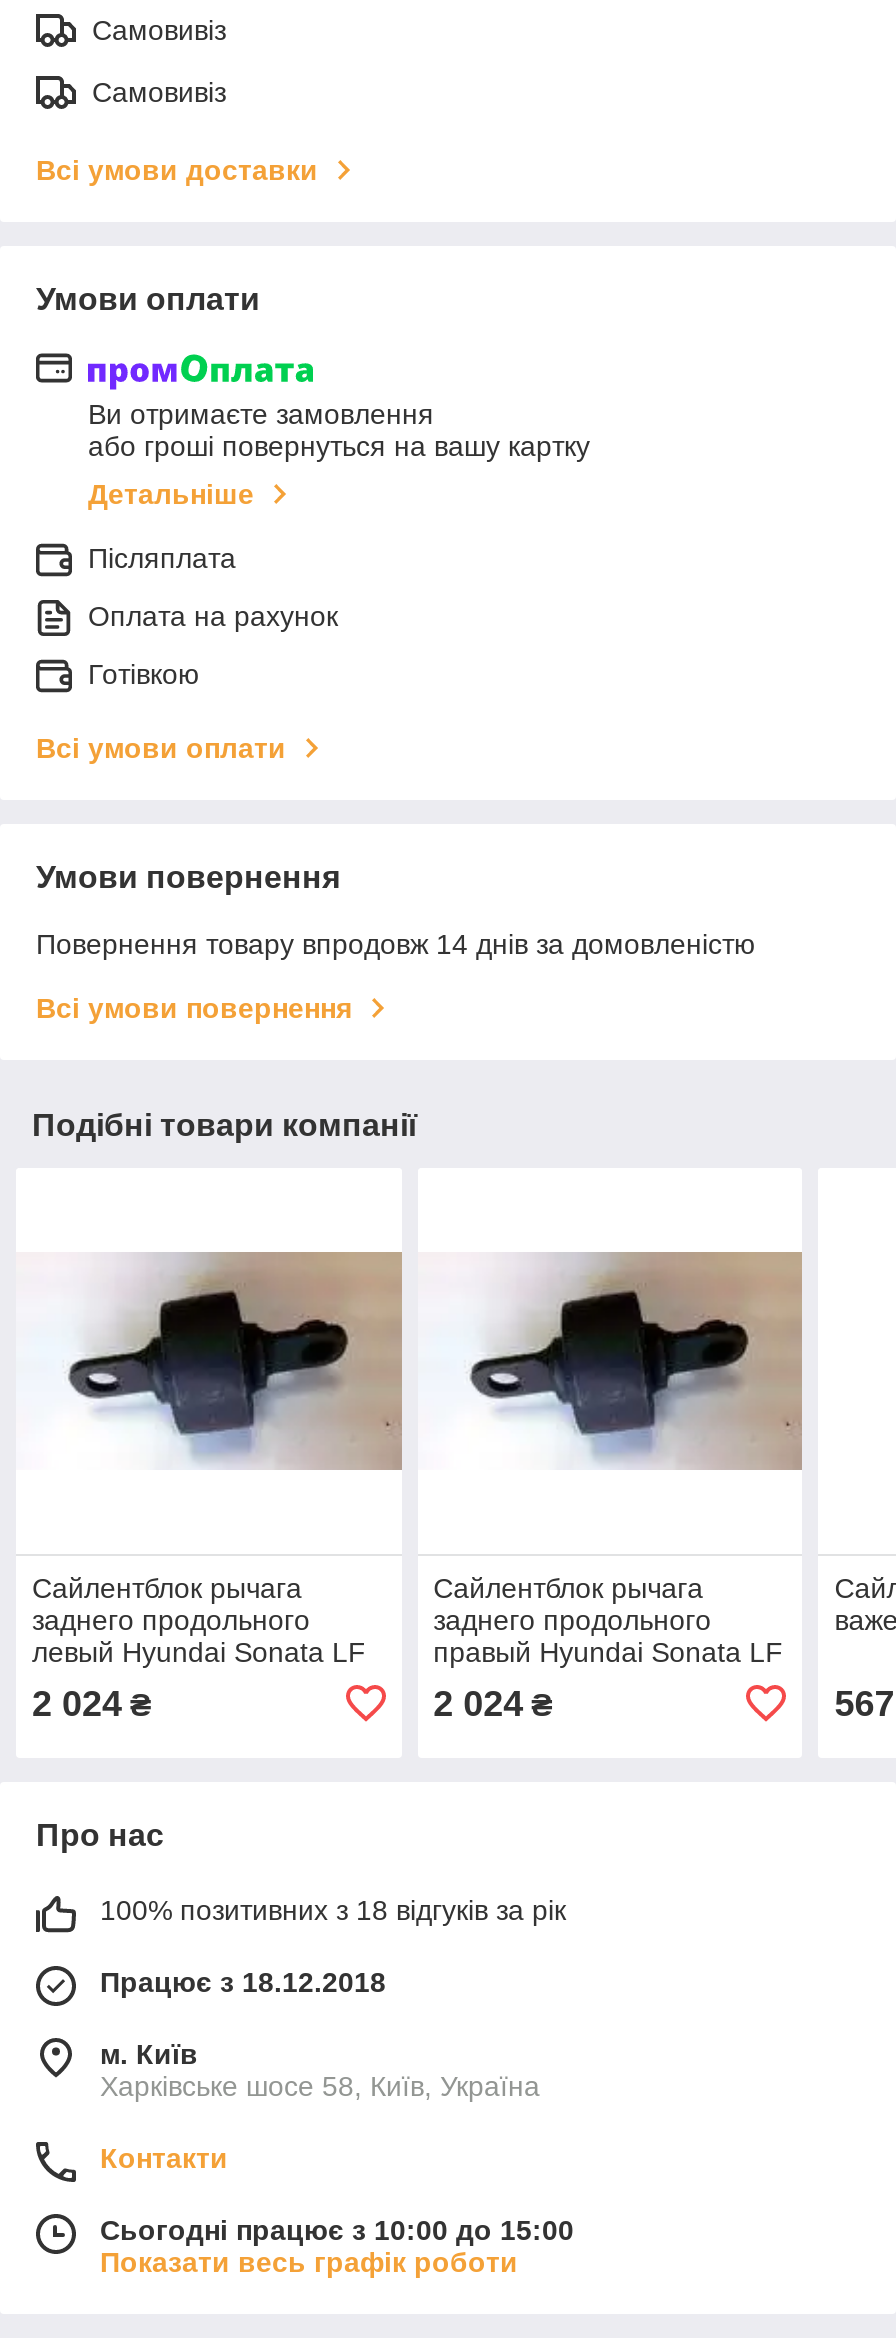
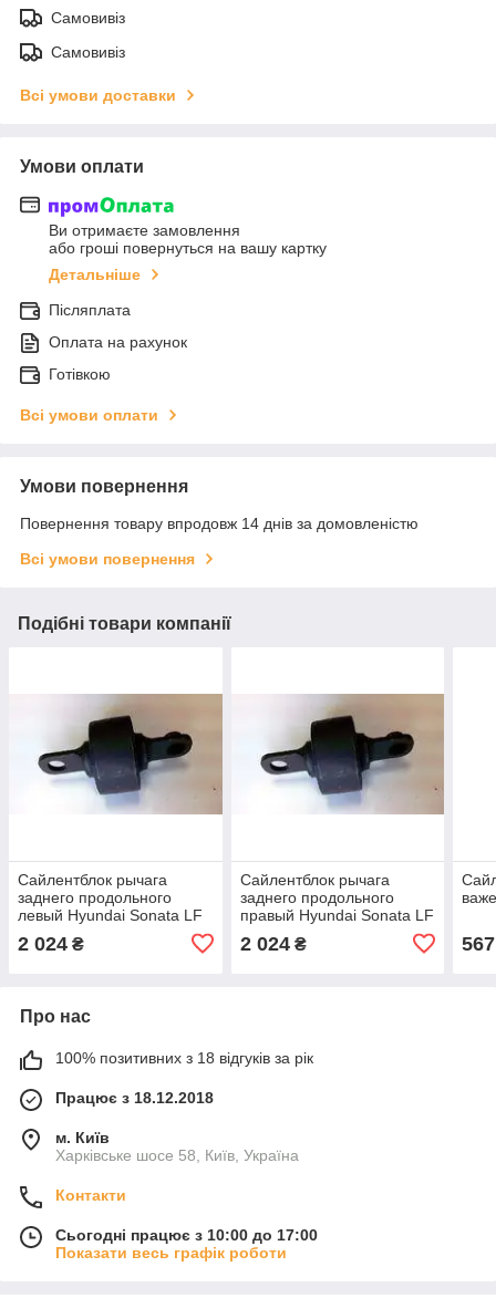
- Сьогодні працює з 10:00 до 15:00
+ Сьогодні працює з 10:00 до 17:00
